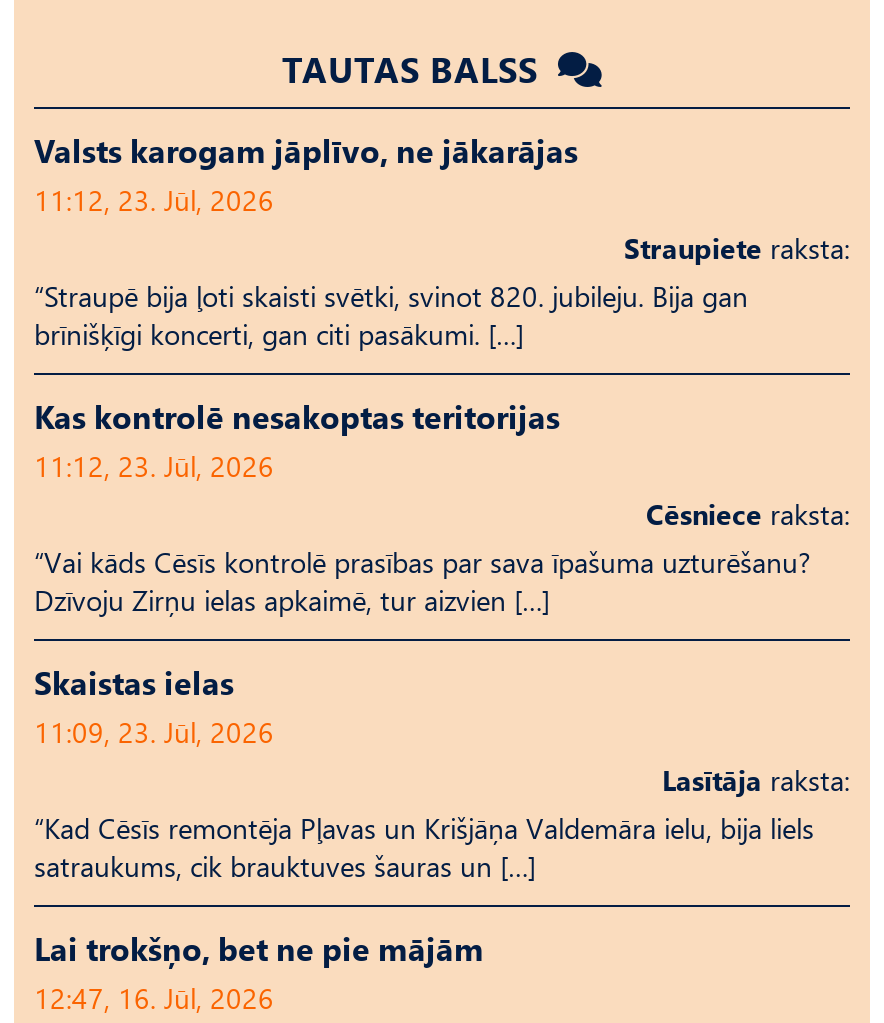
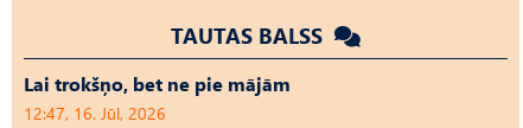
- Valsts karogam jāplīvo, ne jākarājas
- 11:12, 23. Jūl, 2026
- Straupiete raksta:
- “Straupē bija ļoti skaisti svētki, svinot 820. jubileju. Bija gan
- brīnišķīgi koncerti, gan citi pasākumi. […]
- Kas kontrolē nesakoptas teritorijas
- 11:12, 23. Jūl, 2026
- Cēsniece raksta:
- “Vai kāds Cēsīs kontrolē prasības par sava īpašuma uzturēšanu?
- Dzīvoju Zirņu ielas apkaimē, tur aizvien […]
- Skaistas ielas
- 11:09, 23. Jūl, 2026
- Lasītāja raksta:
- “Kad Cēsīs remontēja Pļavas un Krišjāņa Valdemāra ielu, bija liels
- satraukums, cik brauktuves šauras un […]
